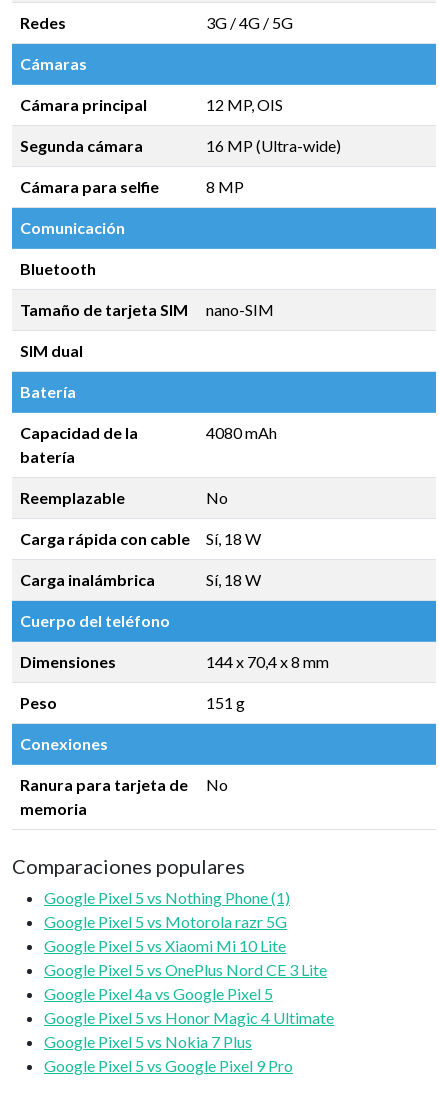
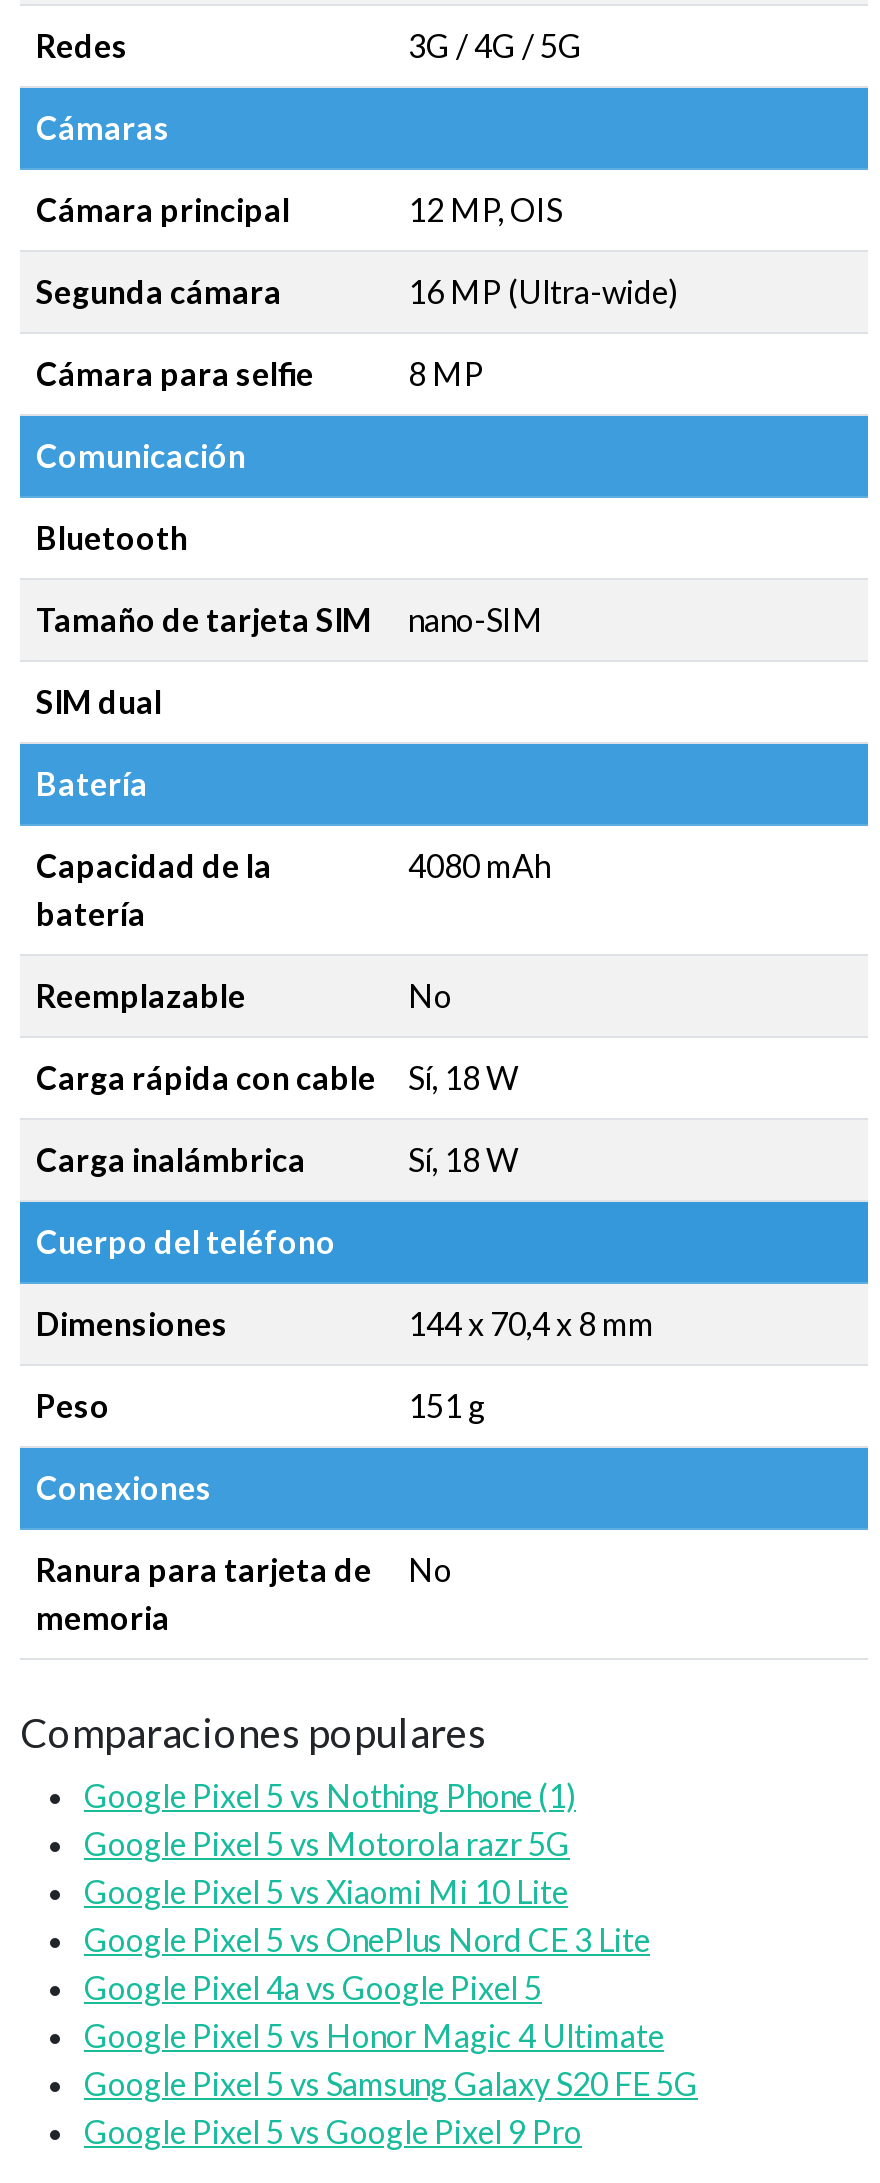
- Google Pixel 5 vs Nokia 7 Plus
+ Google Pixel 5 vs Samsung Galaxy S20 FE 5G
